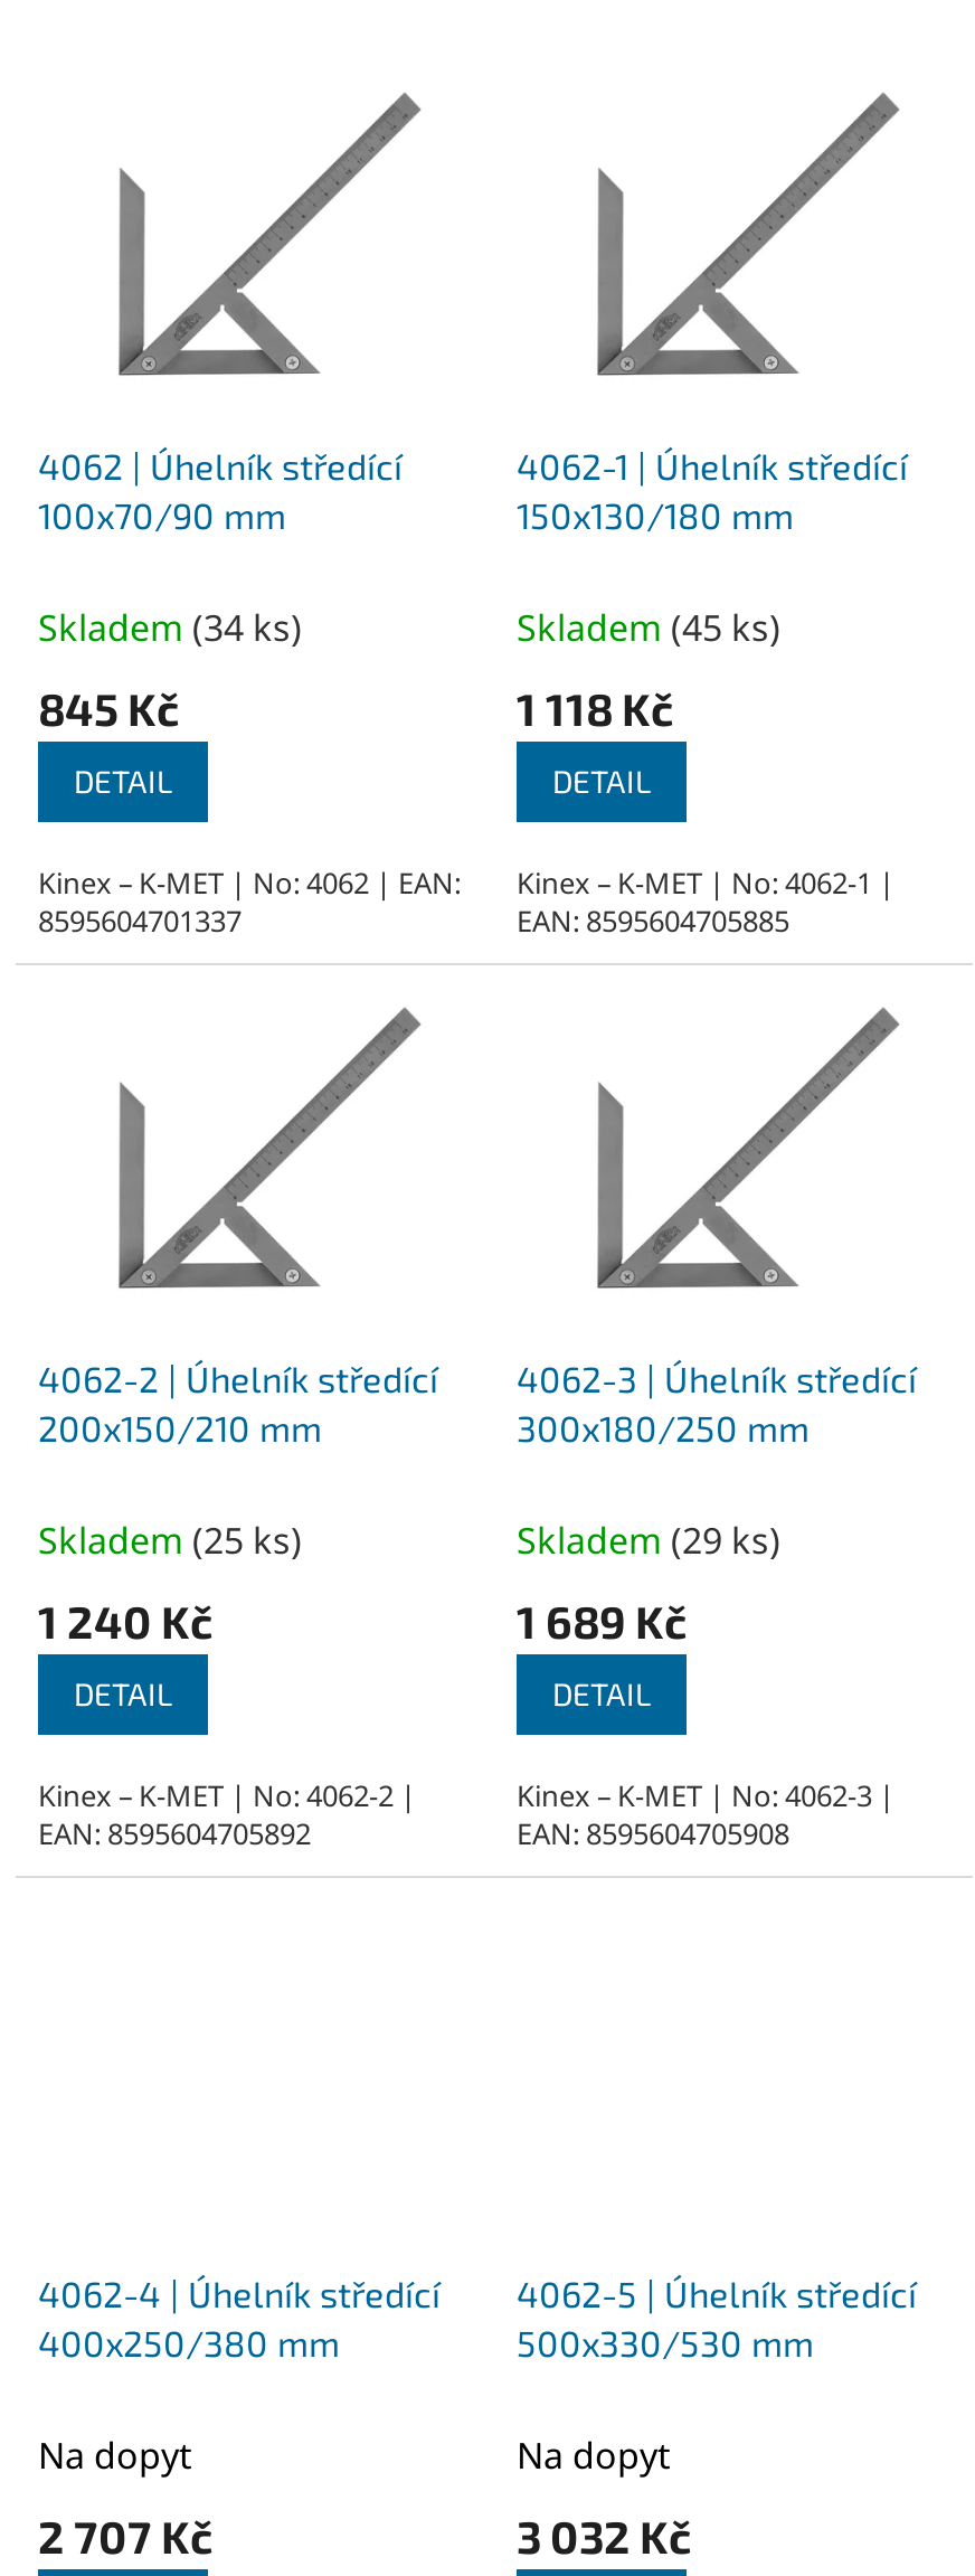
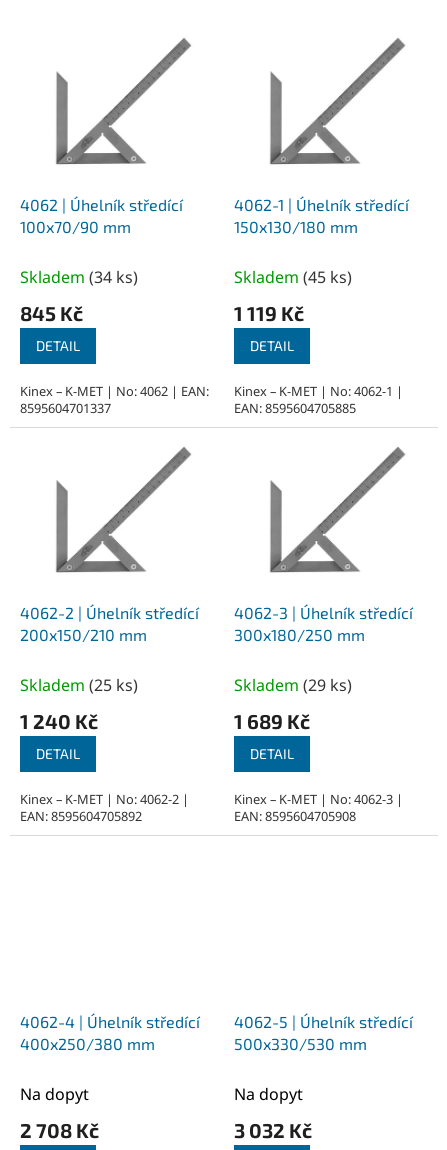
- 1 118 Kč
+ 1 119 Kč

- 2 707 Kč
+ 2 708 Kč
